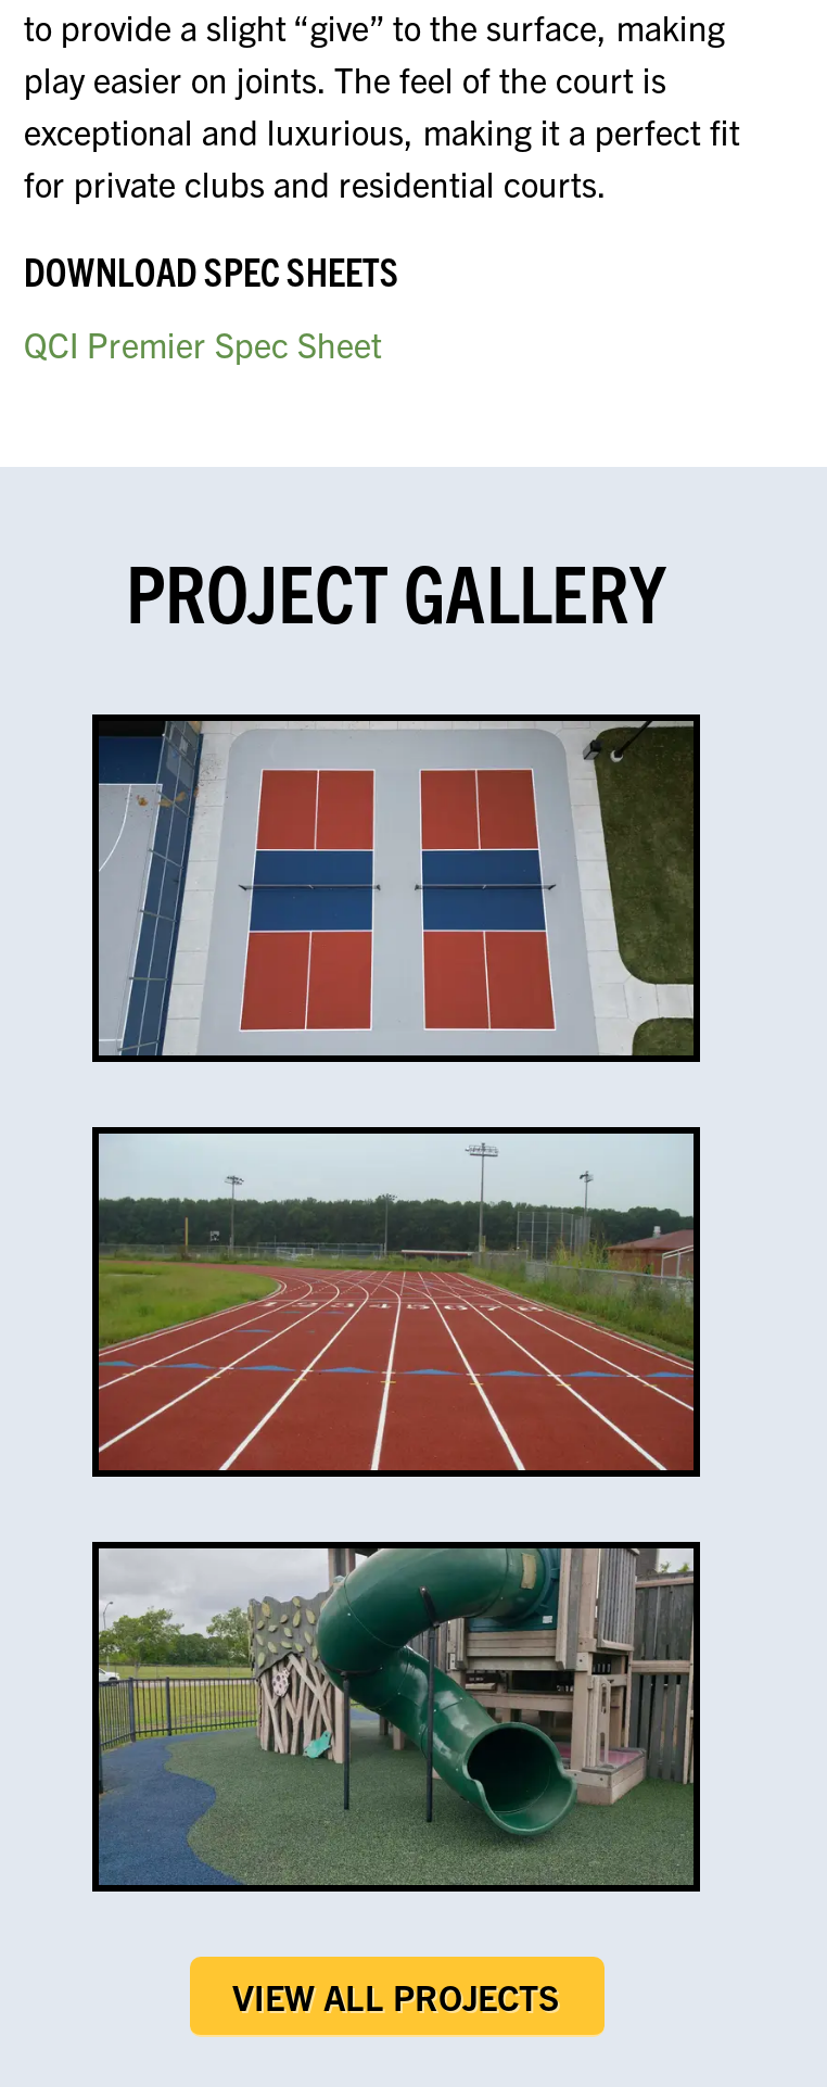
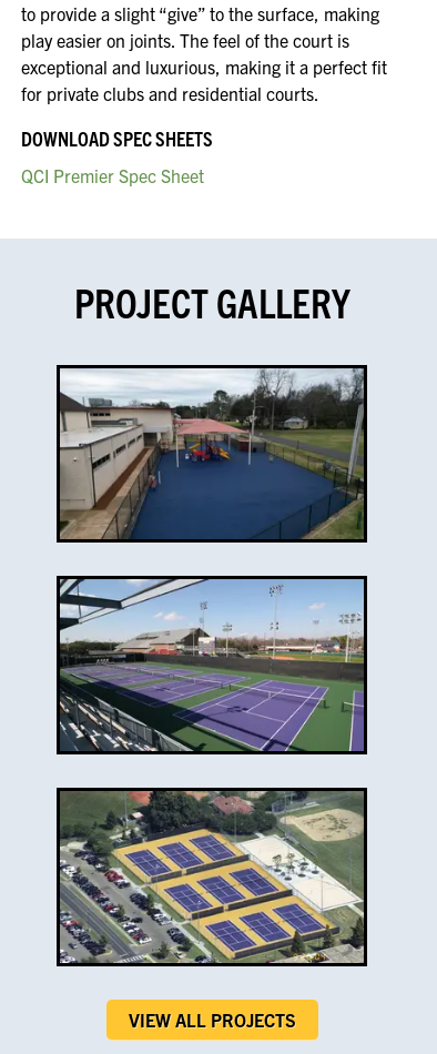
- [image]
+ [image]

- [image]
+ [image]

- [image]
+ [image]
